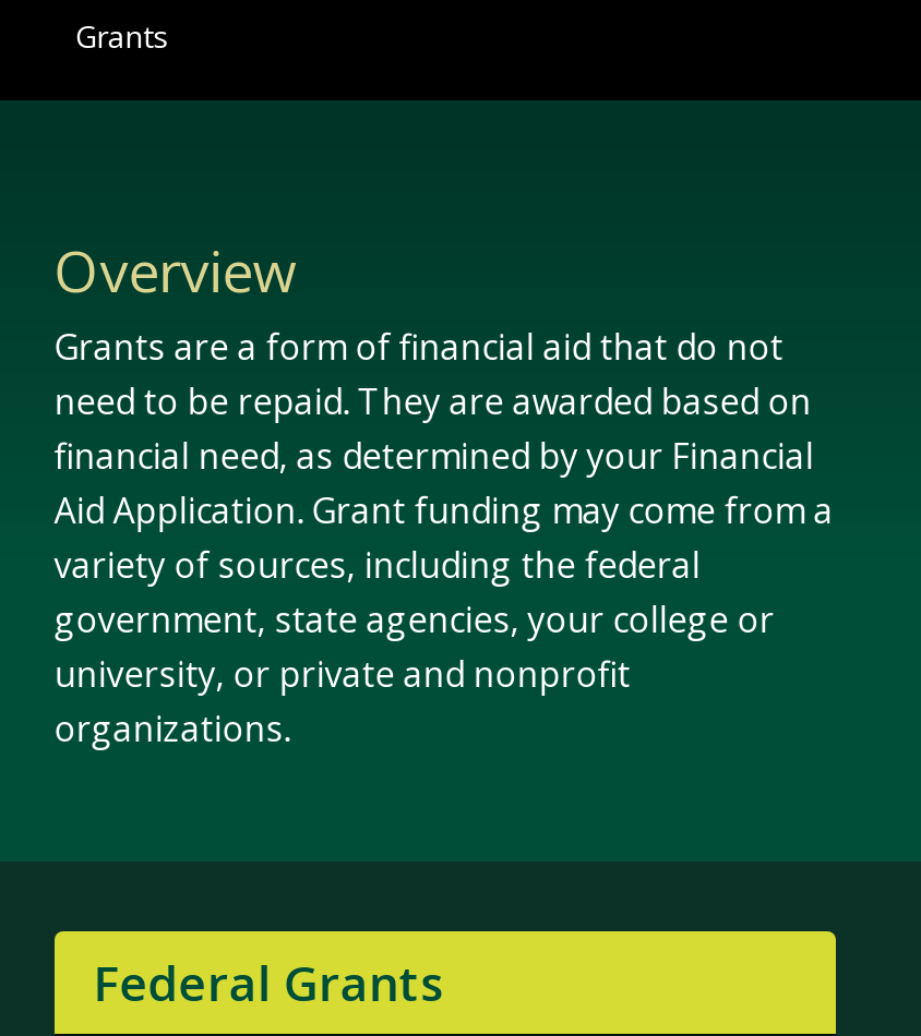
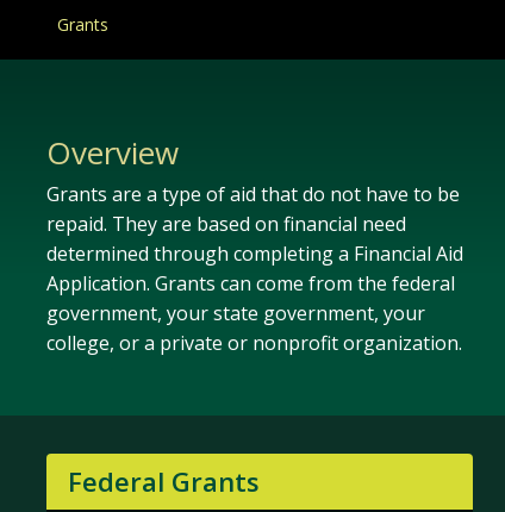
- Grants are a form of financial aid that do not
- need to be repaid. They are awarded based on
- financial need, as determined by your Financial
- Aid Application. Grant funding may come from a
- variety of sources, including the federal
- government, state agencies, your college or
- university, or private and nonprofit
- organizations.
+ Grants are a type of aid that do not have to be
+ repaid. They are based on financial need
+ determined through completing a Financial Aid
+ Application. Grants can come from the federal
+ government, your state government, your
+ college, or a private or nonprofit organization.
